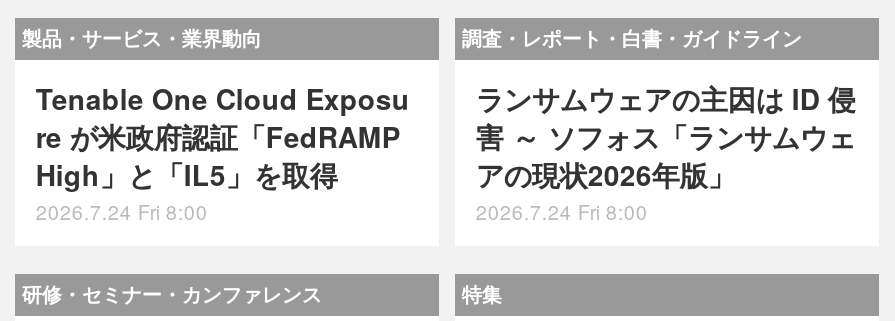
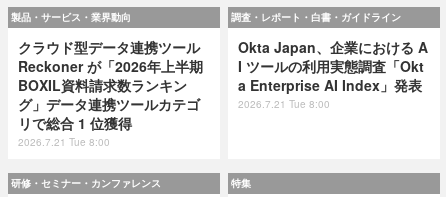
- Tenable One Cloud Exposu
- re が米政府認証「FedRAMP
- High」と「IL5」を取得
- 2026.7.24 Fri 8:00
+ クラウド型データ連携ツール
+ Reckoner が「2026年上半期
+ BOXIL資料請求数ランキン
+ グ」データ連携ツールカテゴ
+ リで総合 1 位獲得
+ 2026.7.21 Tue 8:00

- ランサムウェアの主因は ID 侵
- 害 ～ ソフォス「ランサムウェ
- アの現状2026年版」
- 2026.7.24 Fri 8:00
+ Okta Japan、企業における A
+ I ツールの利用実態調査「Okt
+ a Enterprise AI Index」発表
+ 2026.7.21 Tue 8:00
